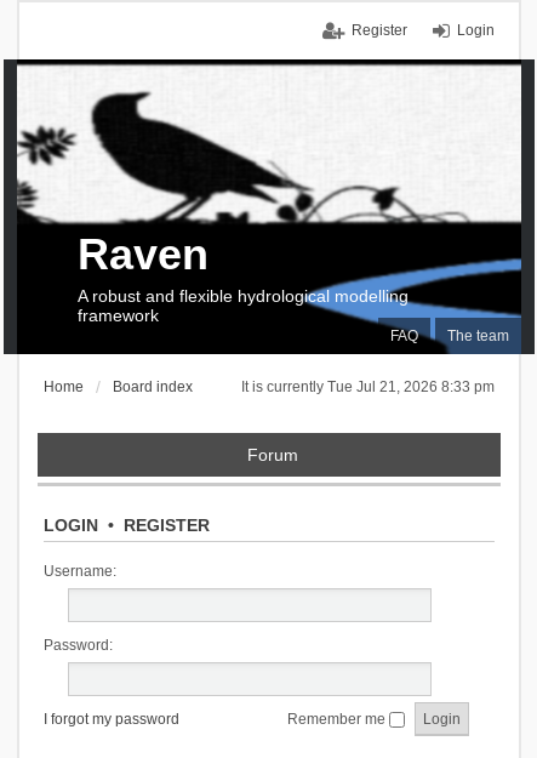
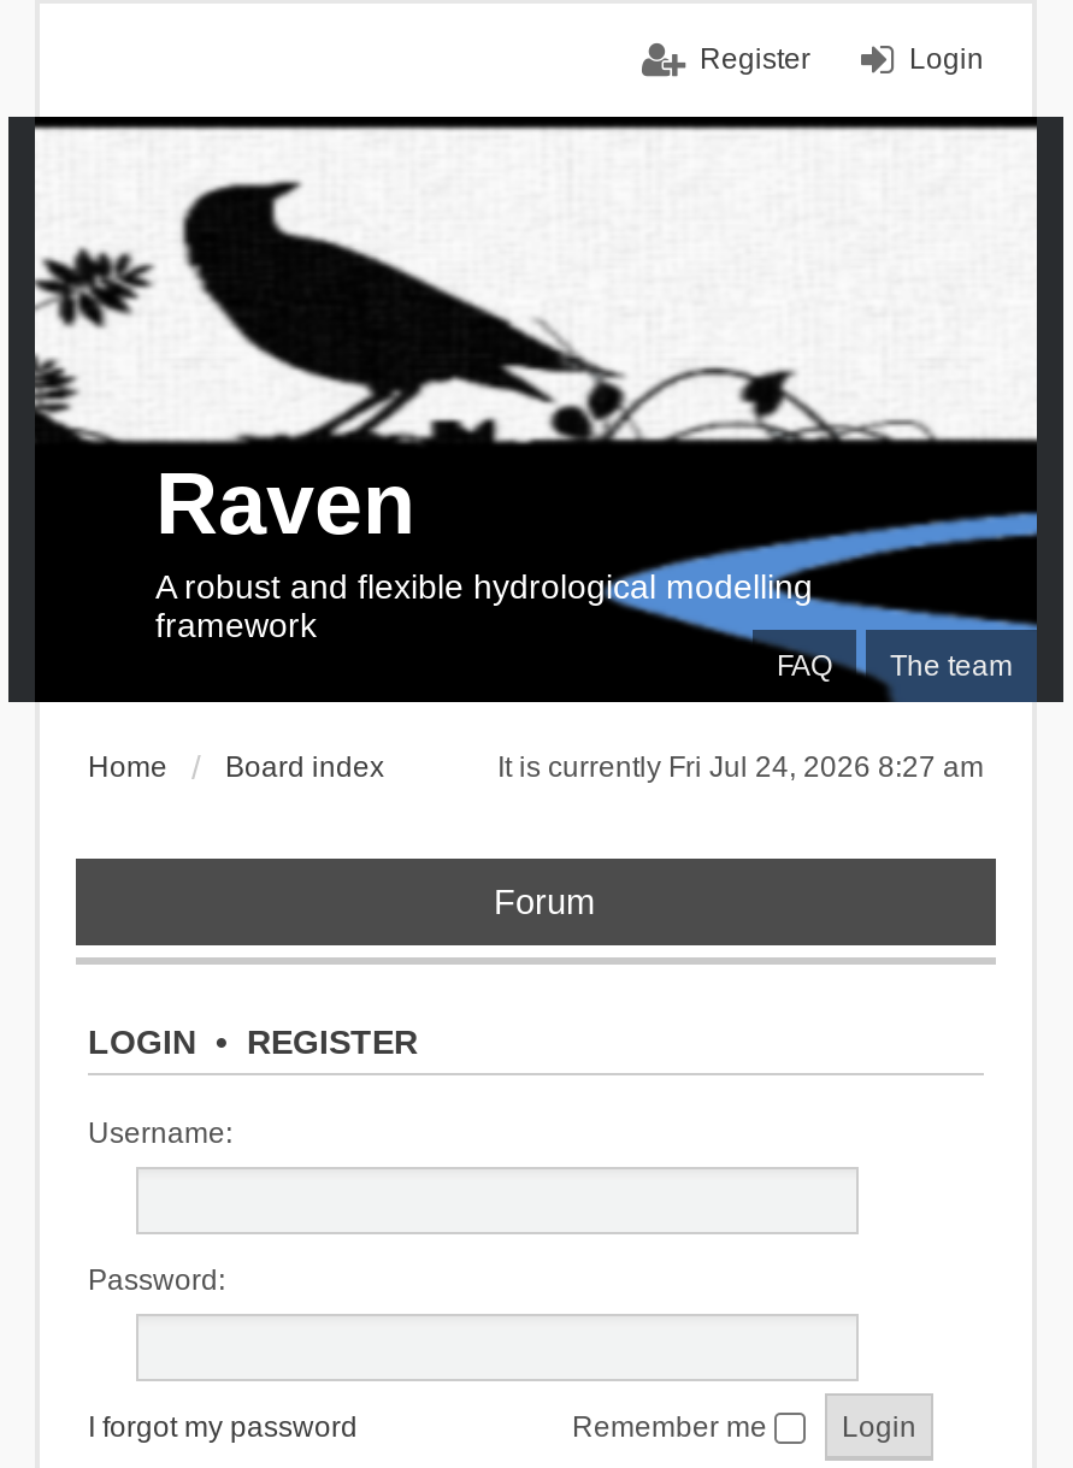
- It is currently Tue Jul 21, 2026 8:33 pm
+ It is currently Fri Jul 24, 2026 8:27 am
